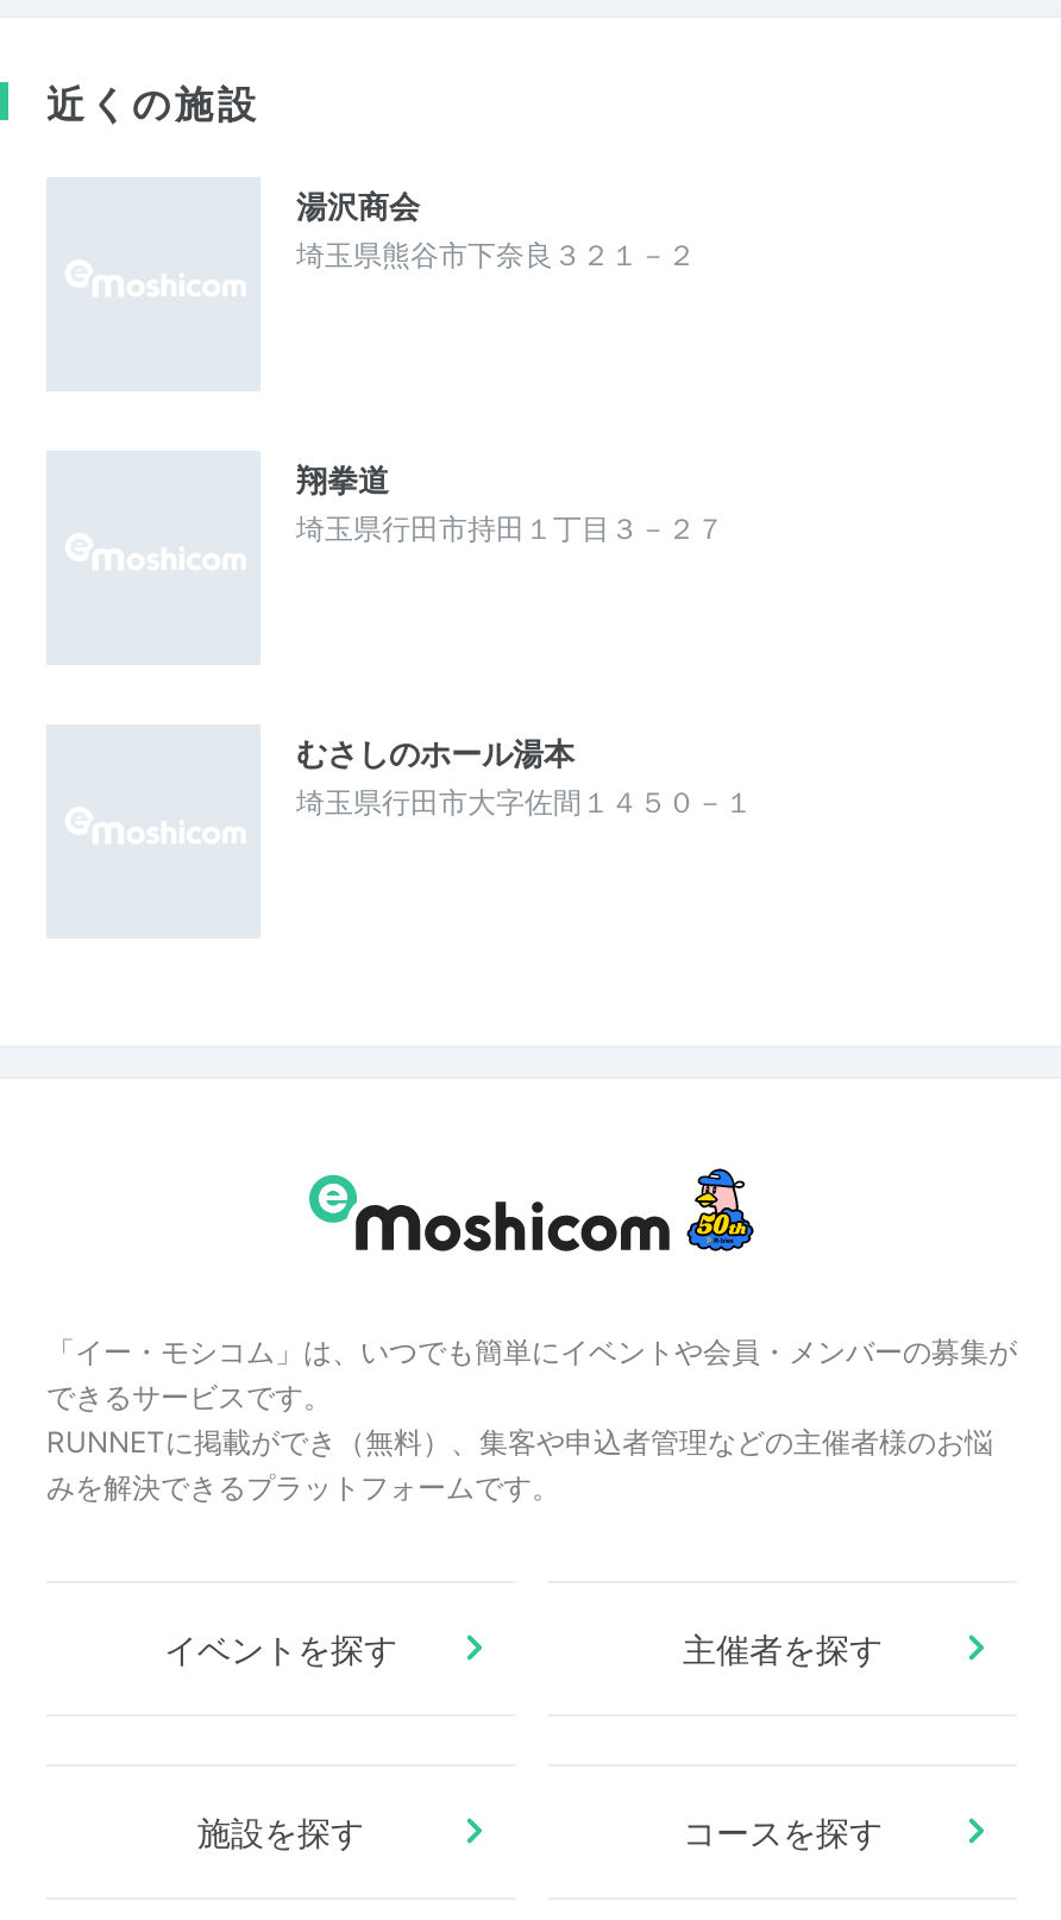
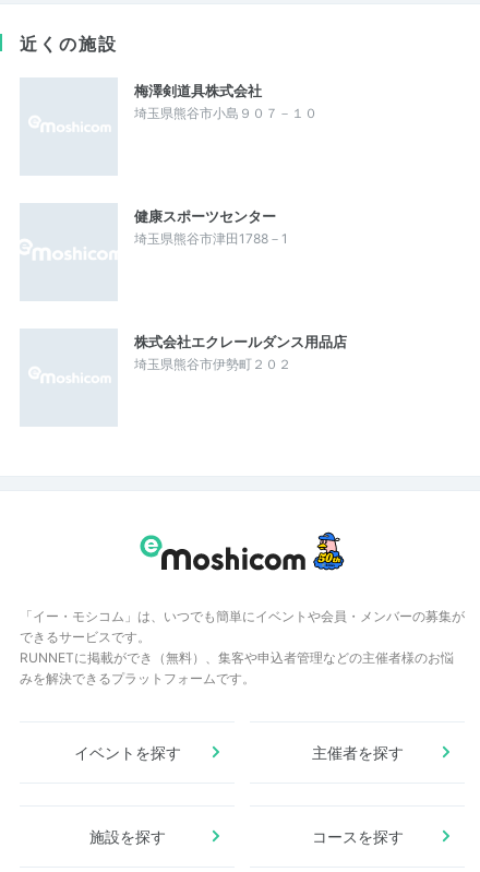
- 湯沢商会
- 埼玉県熊谷市下奈良３２１－２
+ 梅澤剣道具株式会社
+ 埼玉県熊谷市小島９０７－１０

- 翔拳道
- 埼玉県行田市持田１丁目３－２７
+ 健康スポーツセンター
+ 埼玉県熊谷市津田1788－1

- むさしのホール湯本
- 埼玉県行田市大字佐間１４５０－１
+ 株式会社エクレールダンス用品店
+ 埼玉県熊谷市伊勢町２０２
